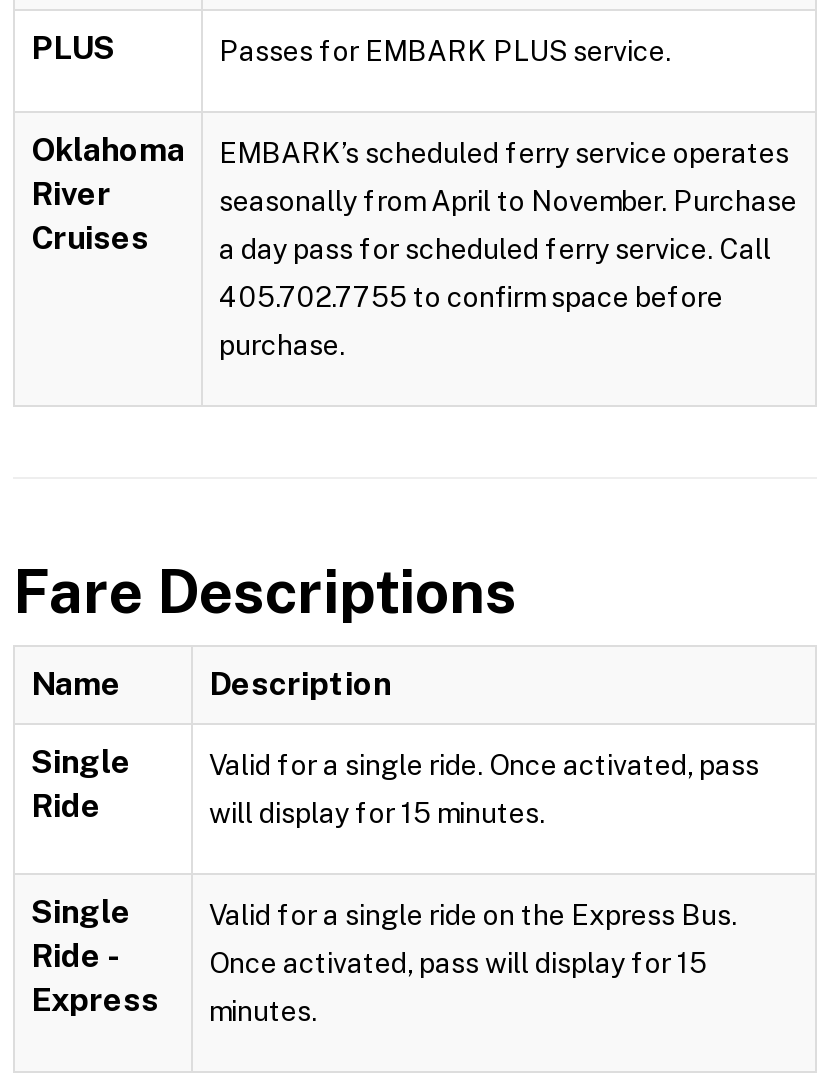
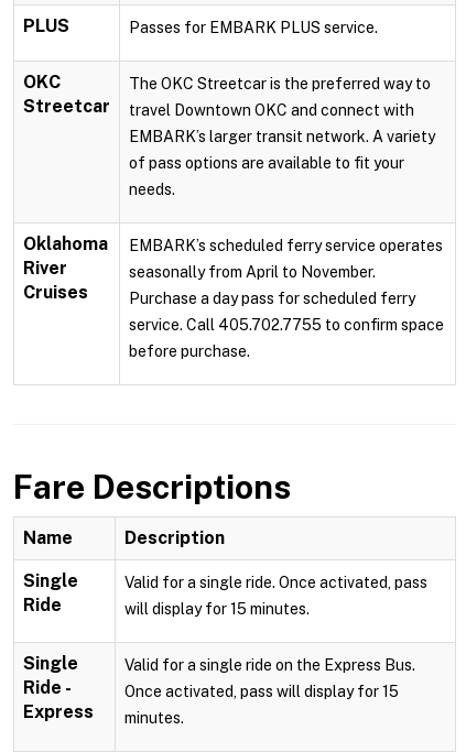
+ OKC
+ Streetcar

+ The OKC Streetcar is the preferred way to
+ travel Downtown OKC and connect with
+ EMBARK’s larger transit network. A variety
+ of pass options are available to fit your
+ needs.
